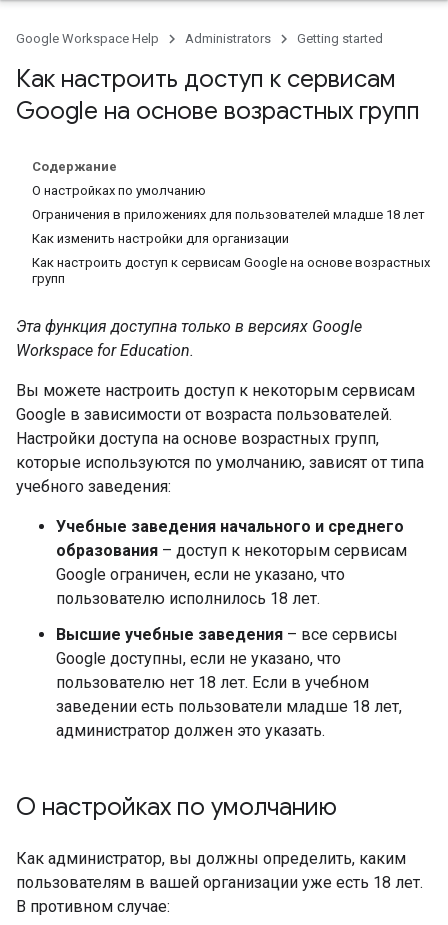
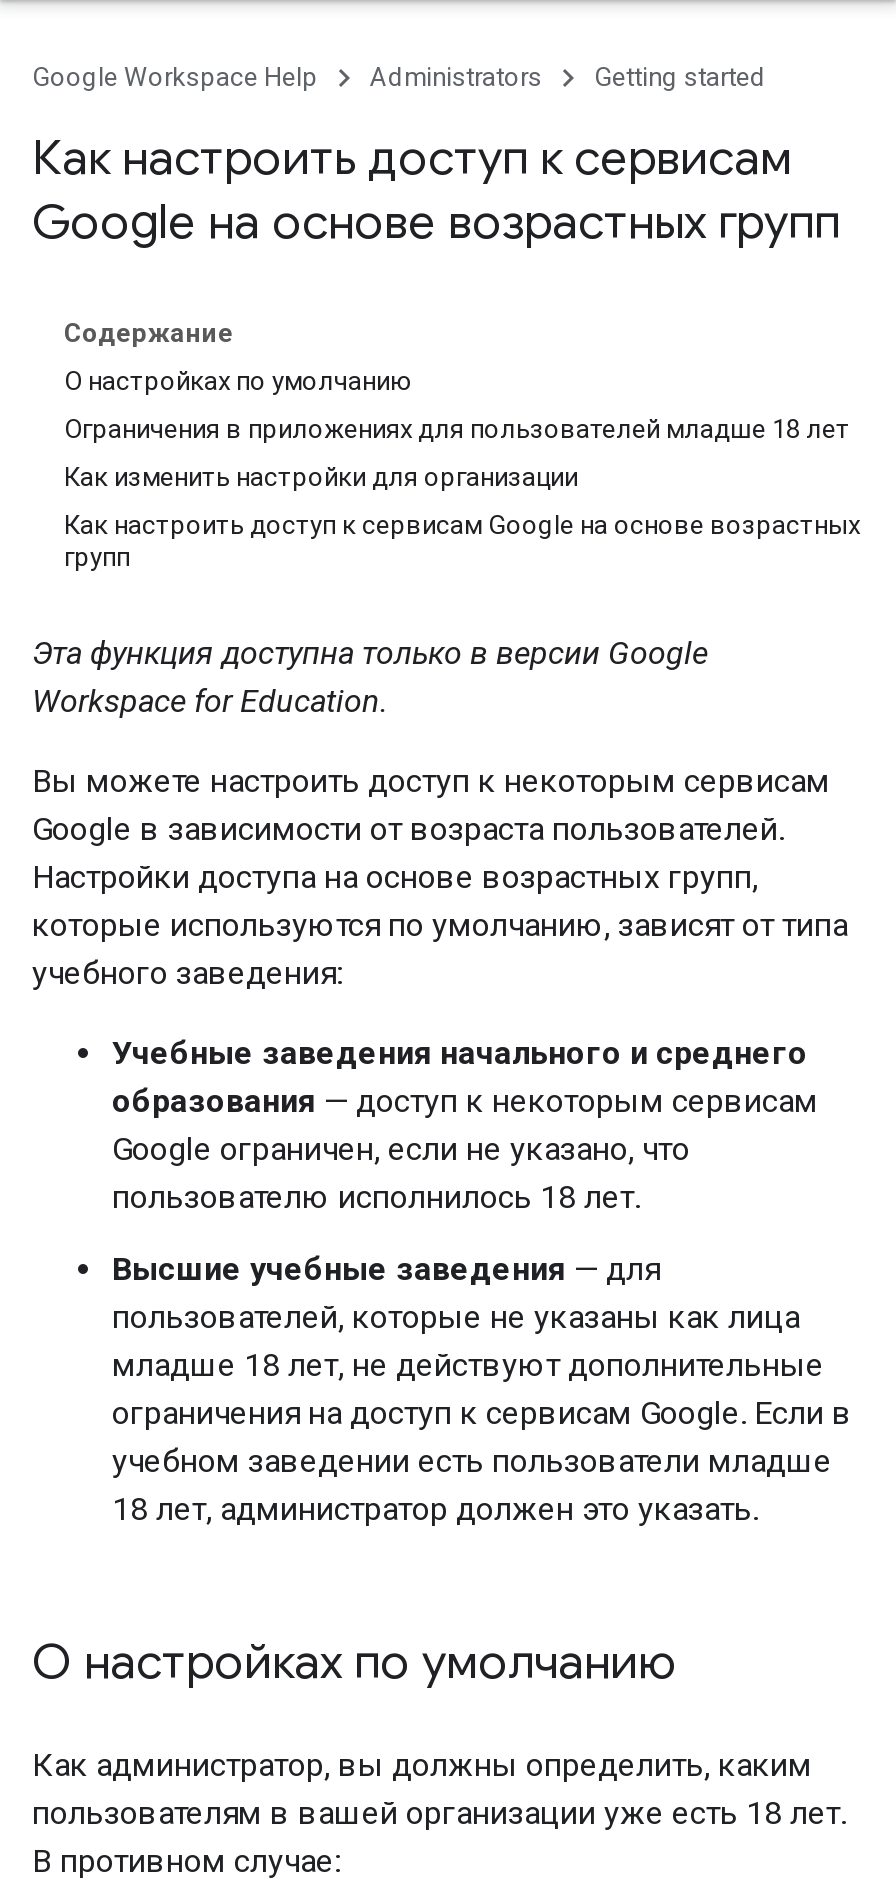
- Эта функция доступна только в версиях Google
+ Эта функция доступна только в версии Google

- образования – доступ к некоторым сервисам
+ образования — доступ к некоторым сервисам

- Высшие учебные заведения – все сервисы
- Google доступны, если не указано, что
- пользователю нет 18 лет. Если в учебном
- заведении есть пользователи младше 18 лет,
- администратор должен это указать.
+ Высшие учебные заведения — для
+ пользователей, которые не указаны как лица
+ младше 18 лет, не действуют дополнительные
+ ограничения на доступ к сервисам Google. Если в
+ учебном заведении есть пользователи младше
+ 18 лет, администратор должен это указать.
